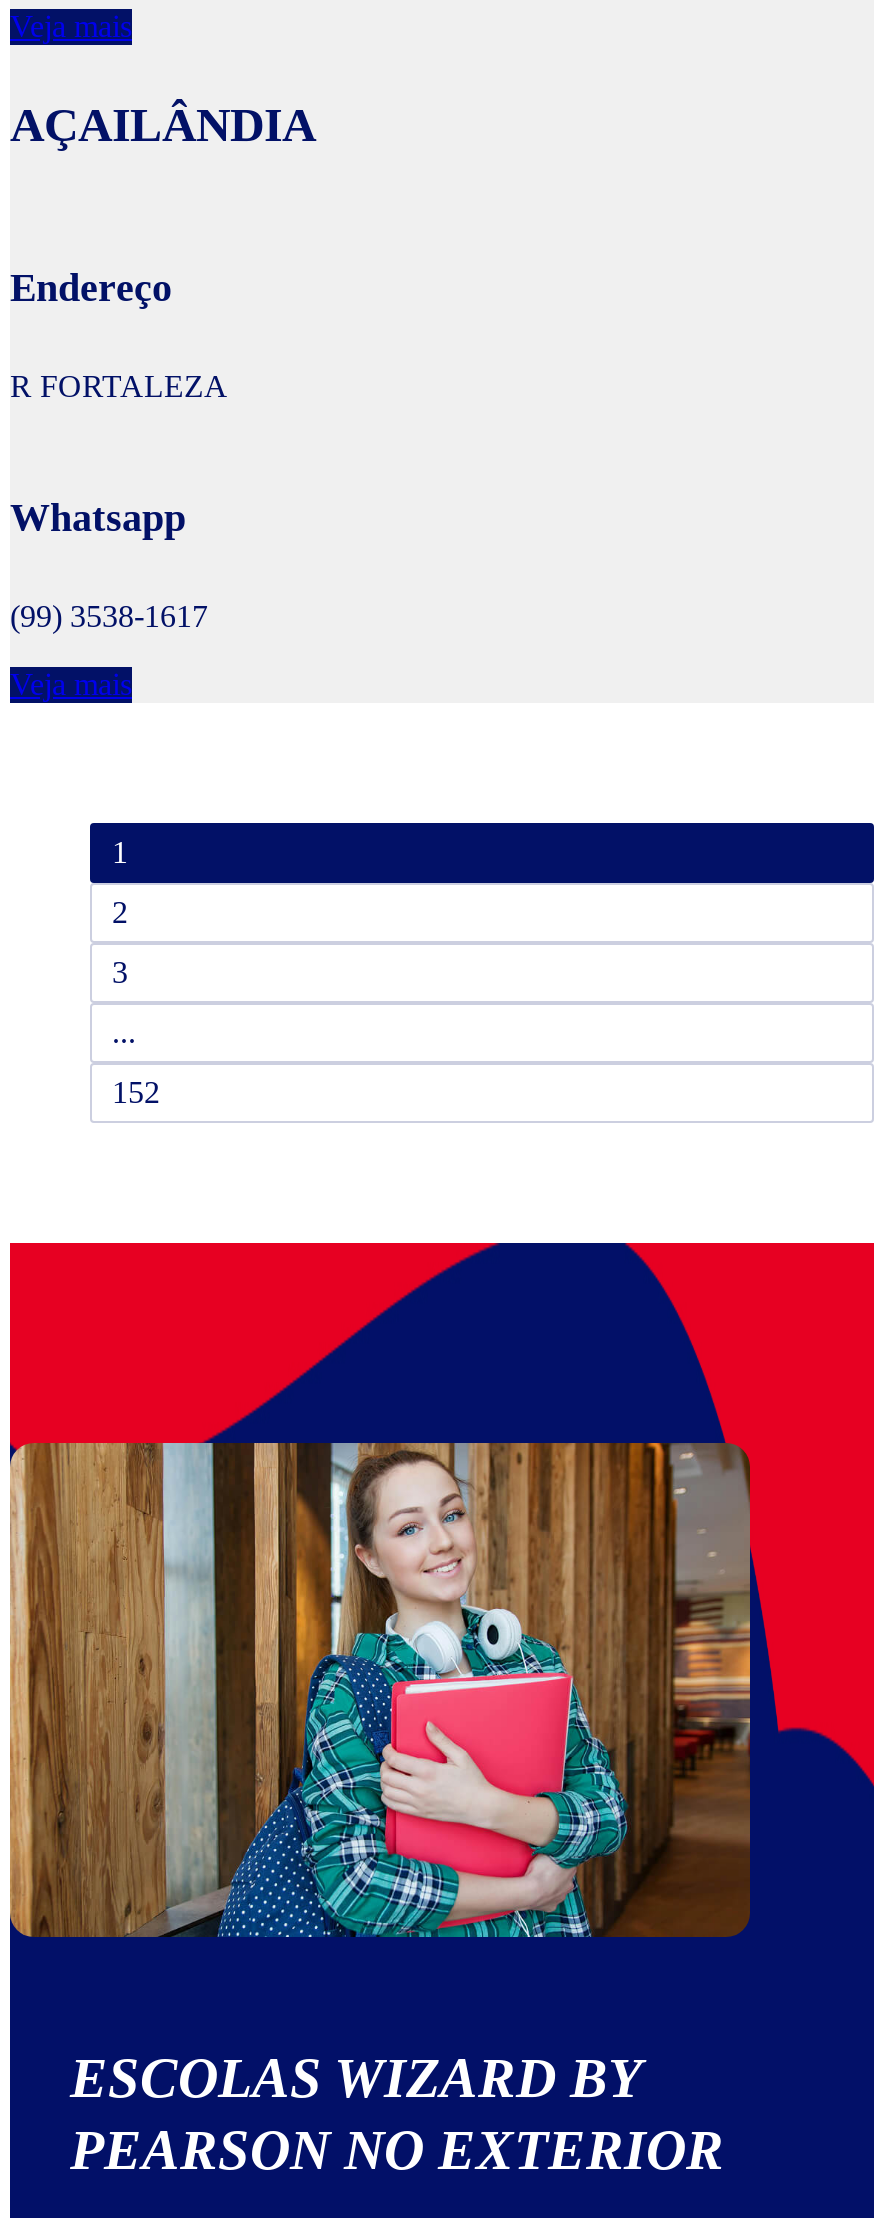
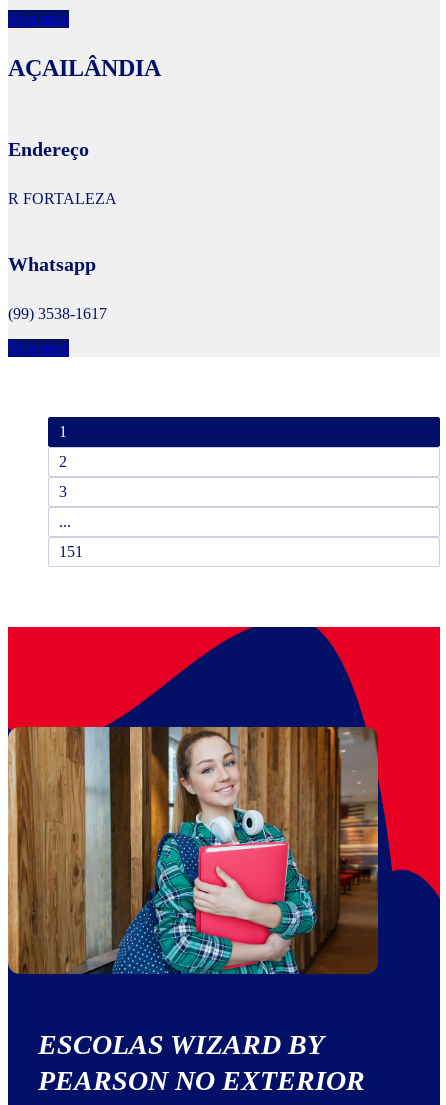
- 152
+ 151
